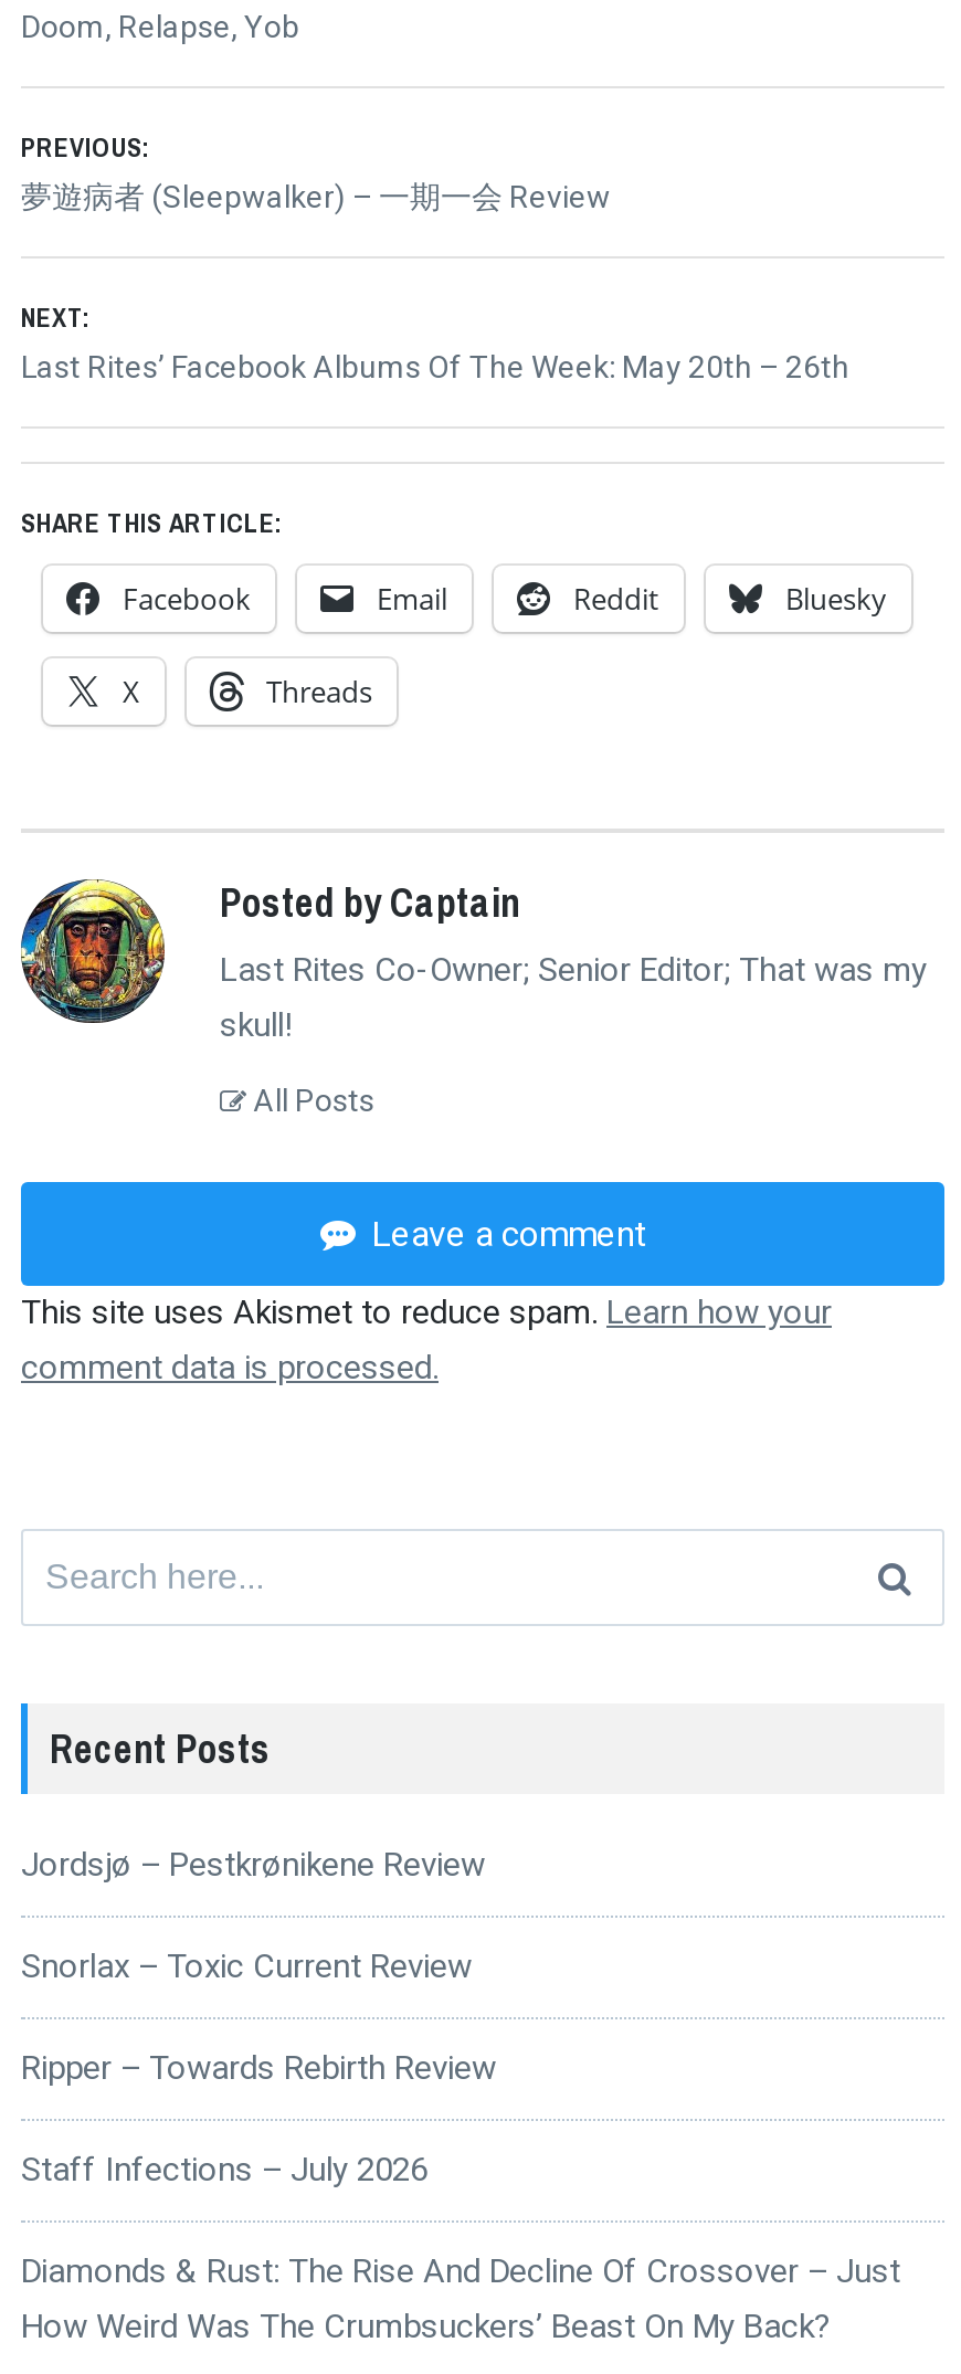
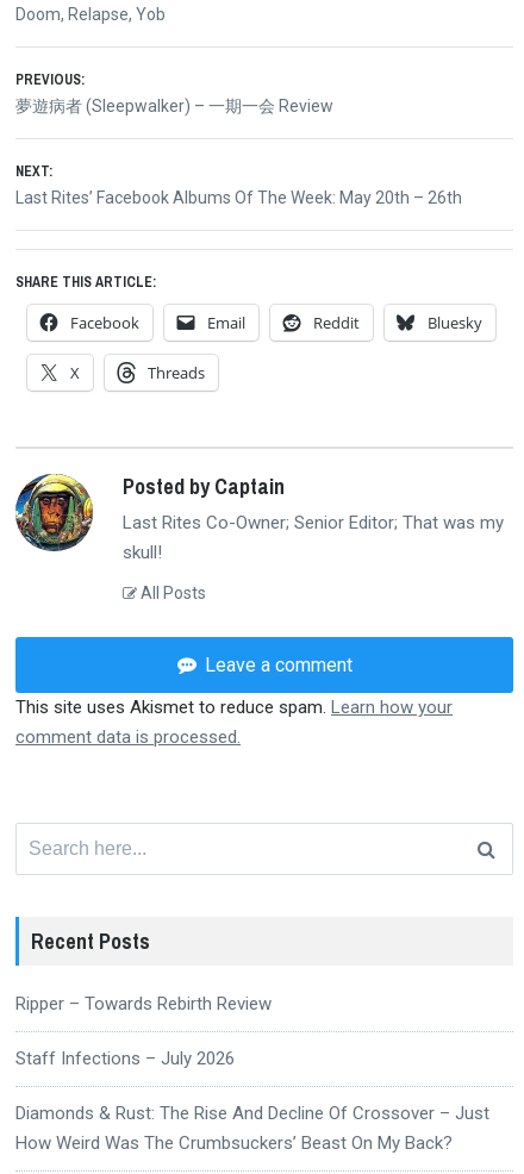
- Jordsjø – Pestkrønikene Review
- Snorlax – Toxic Current Review
